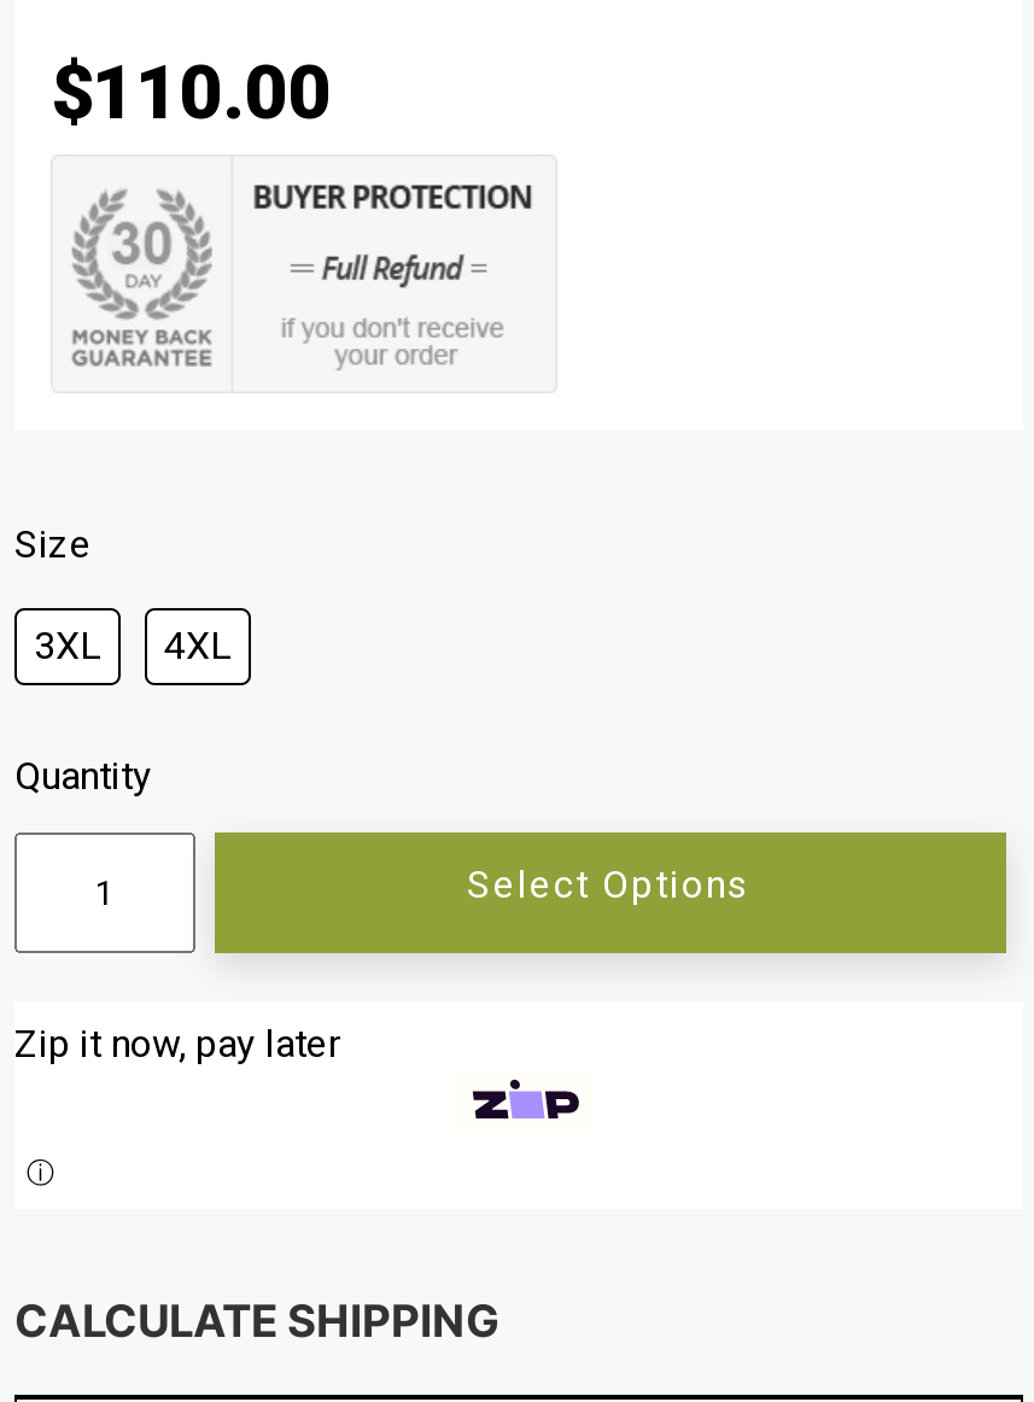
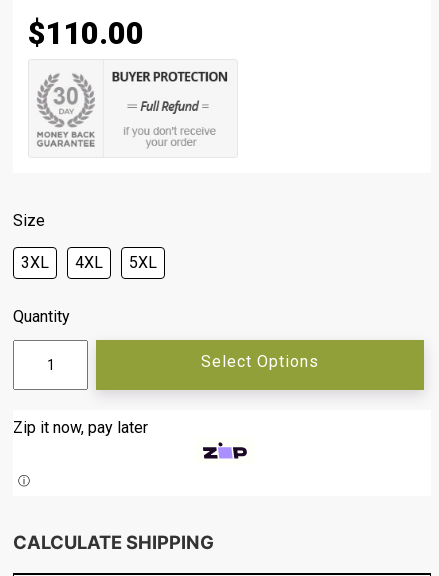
+ 5XL
